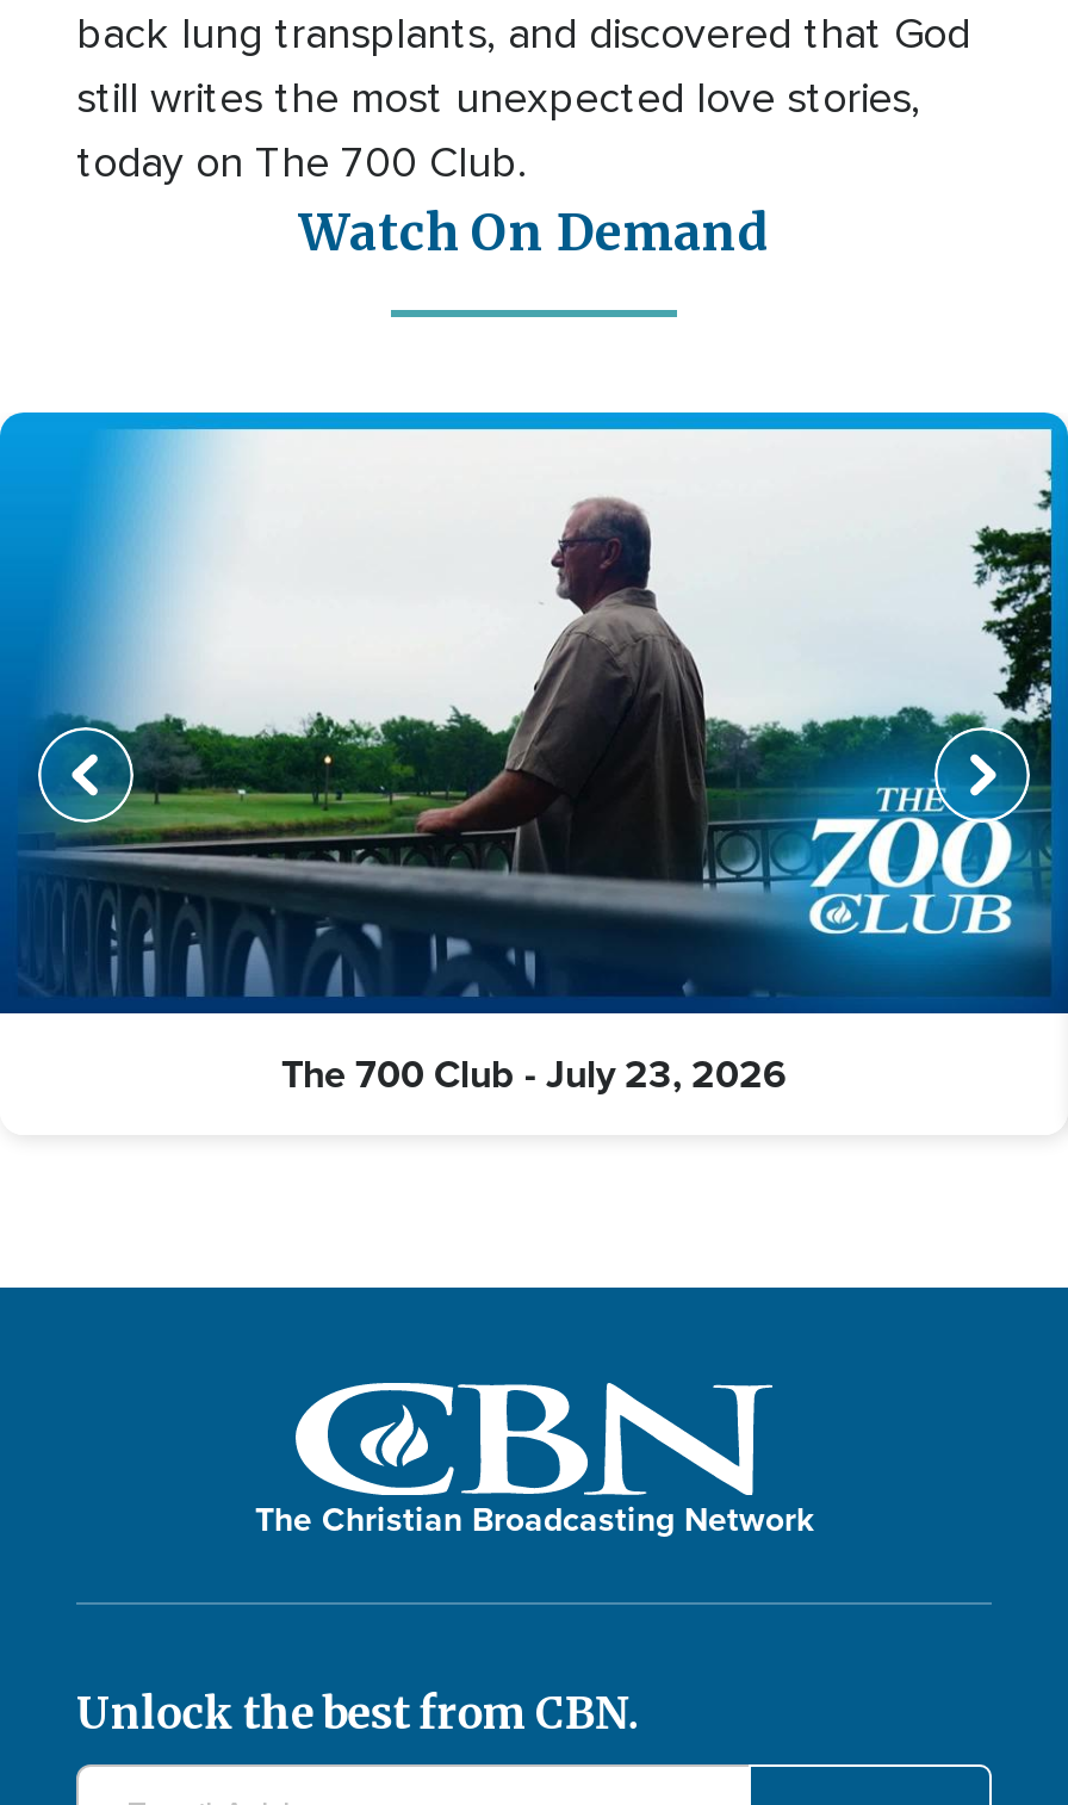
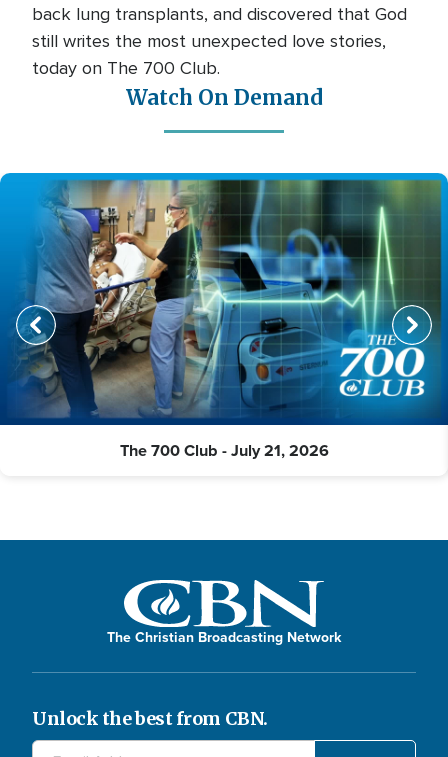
- [image]
- The 700 Club - July 23, 2026
+ [image]
+ The 700 Club - July 21, 2026
